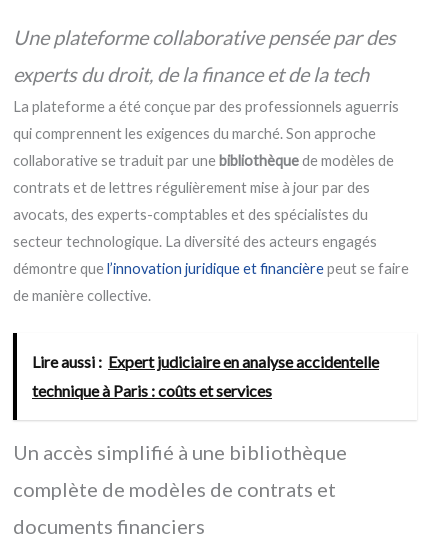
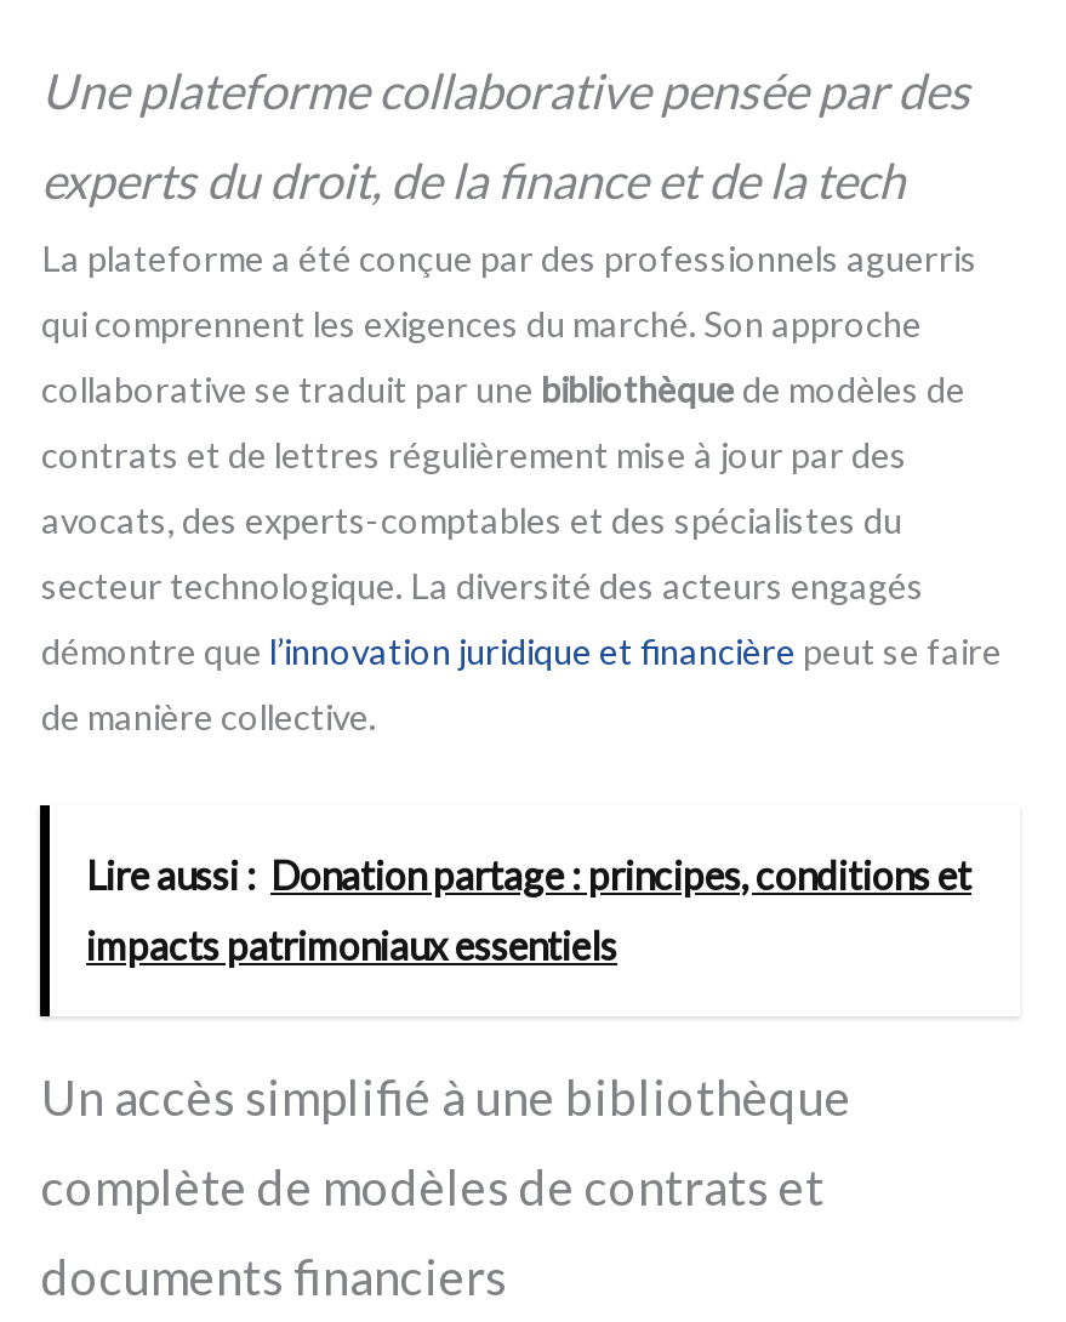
- Lire aussi : Expert judiciaire en analyse accidentelle
+ Lire aussi : Donation partage : principes, conditions et

- technique à Paris : coûts et services
+ impacts patrimoniaux essentiels
